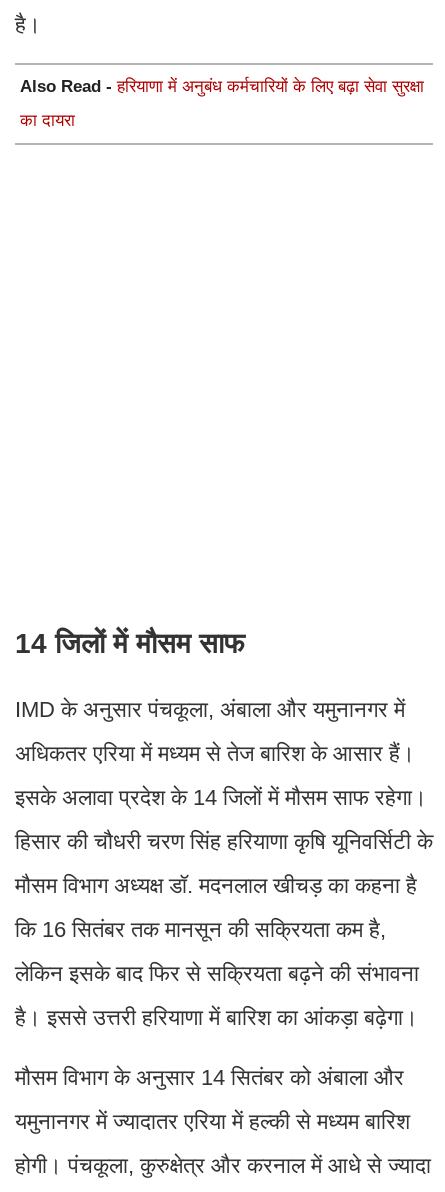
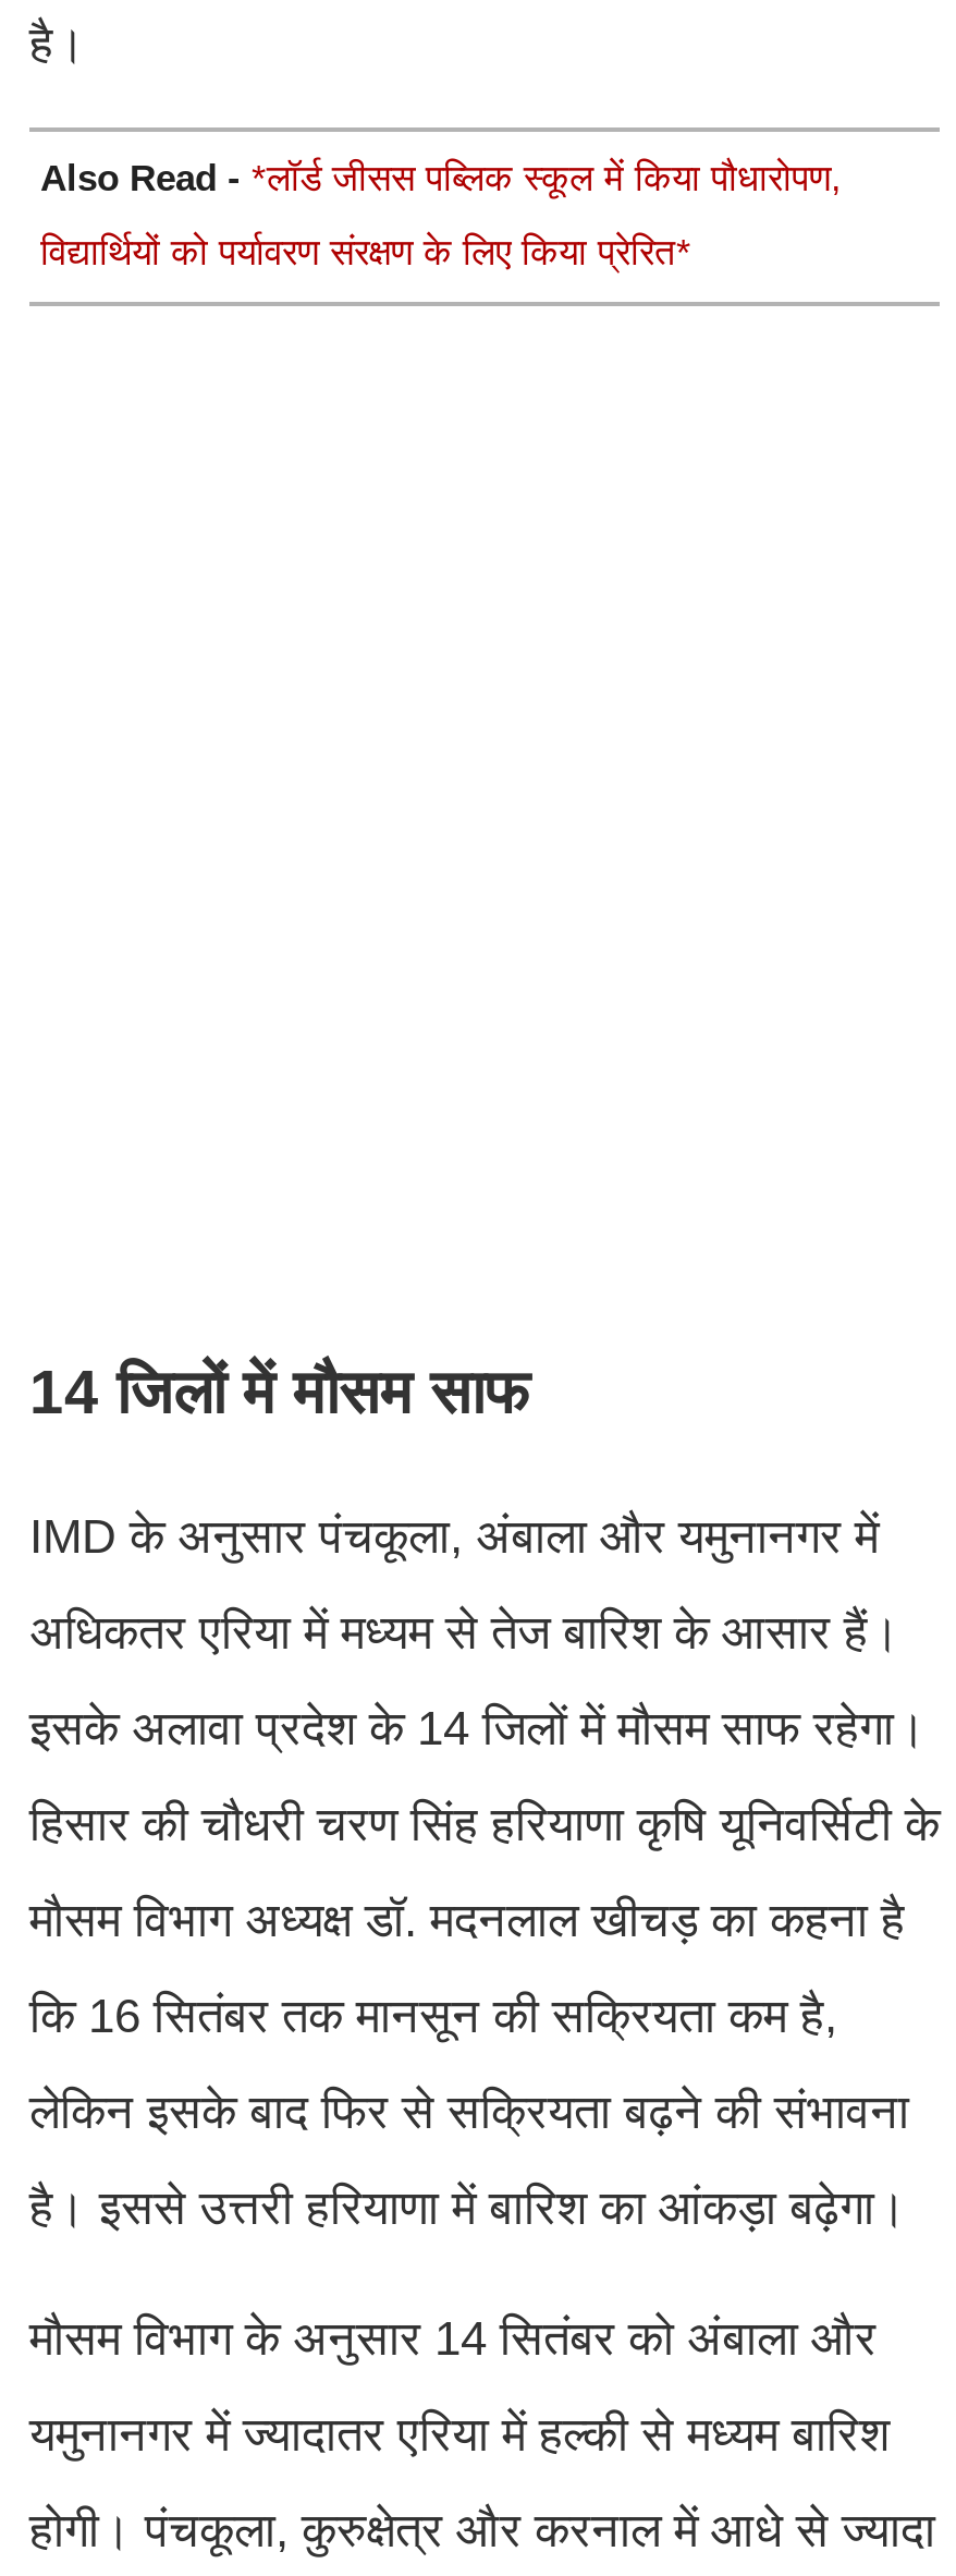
- Also Read - हरियाणा में अनुबंध कर्मचारियों के लिए बढ़ा सेवा सुरक्षा
+ Also Read - *लॉर्ड जीसस पब्लिक स्कूल में किया पौधारोपण,

- का दायरा
+ विद्यार्थियों को पर्यावरण संरक्षण के लिए किया प्रेरित*
